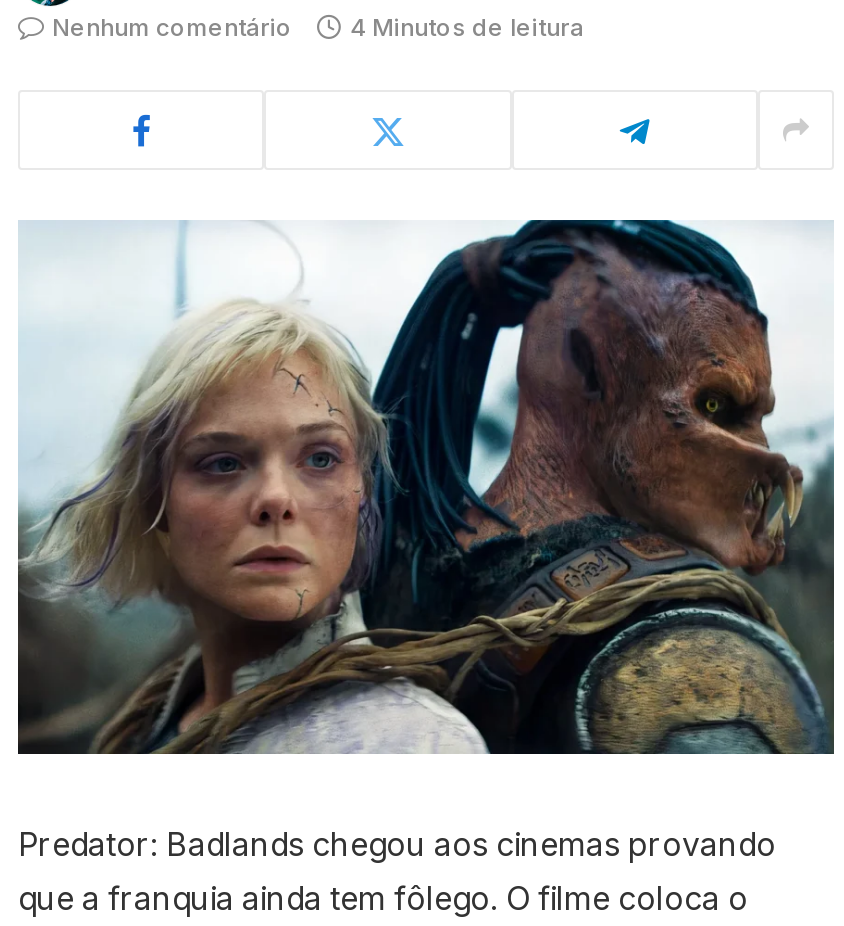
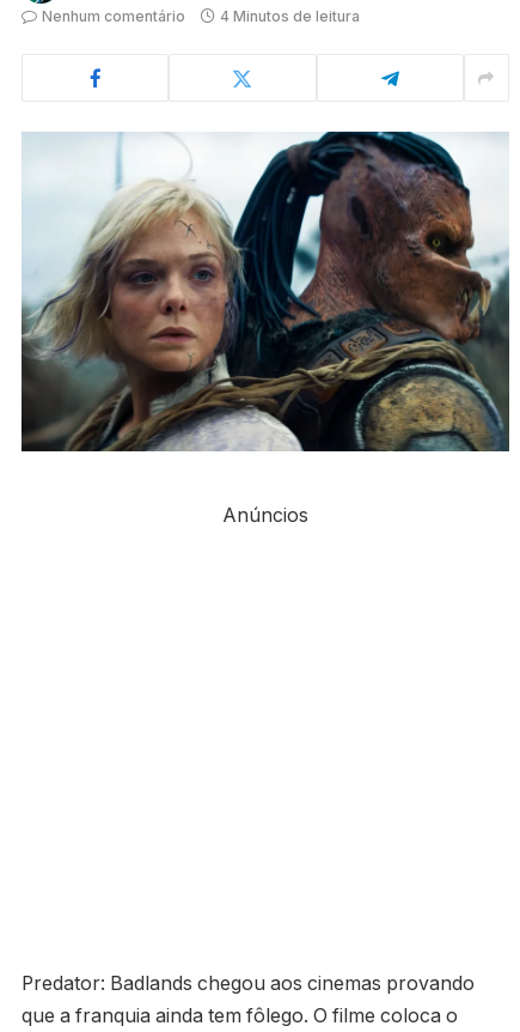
+ Anúncios
